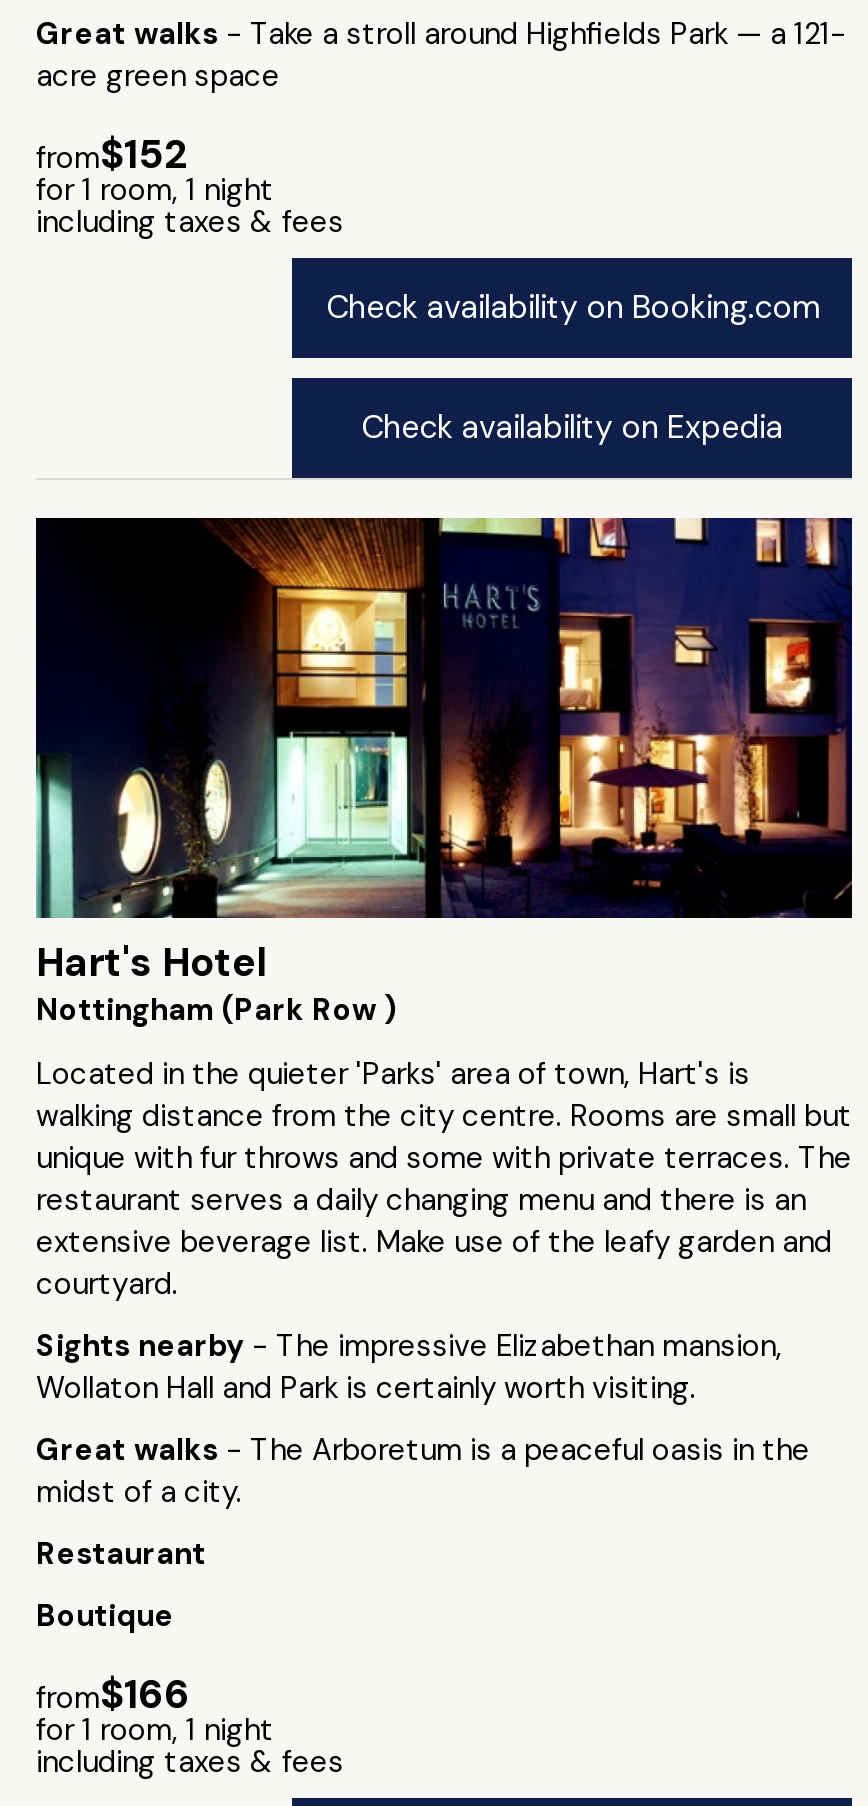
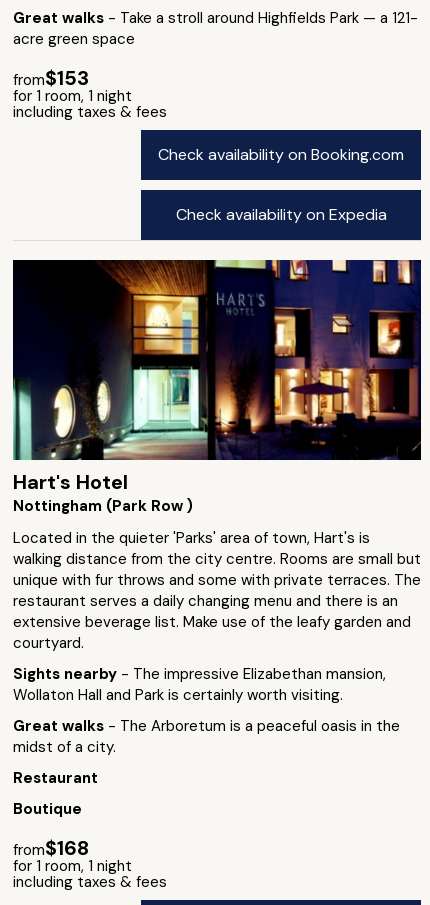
- from$152
+ from$153

- from$166
+ from$168
